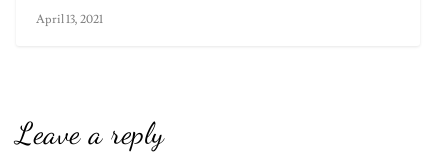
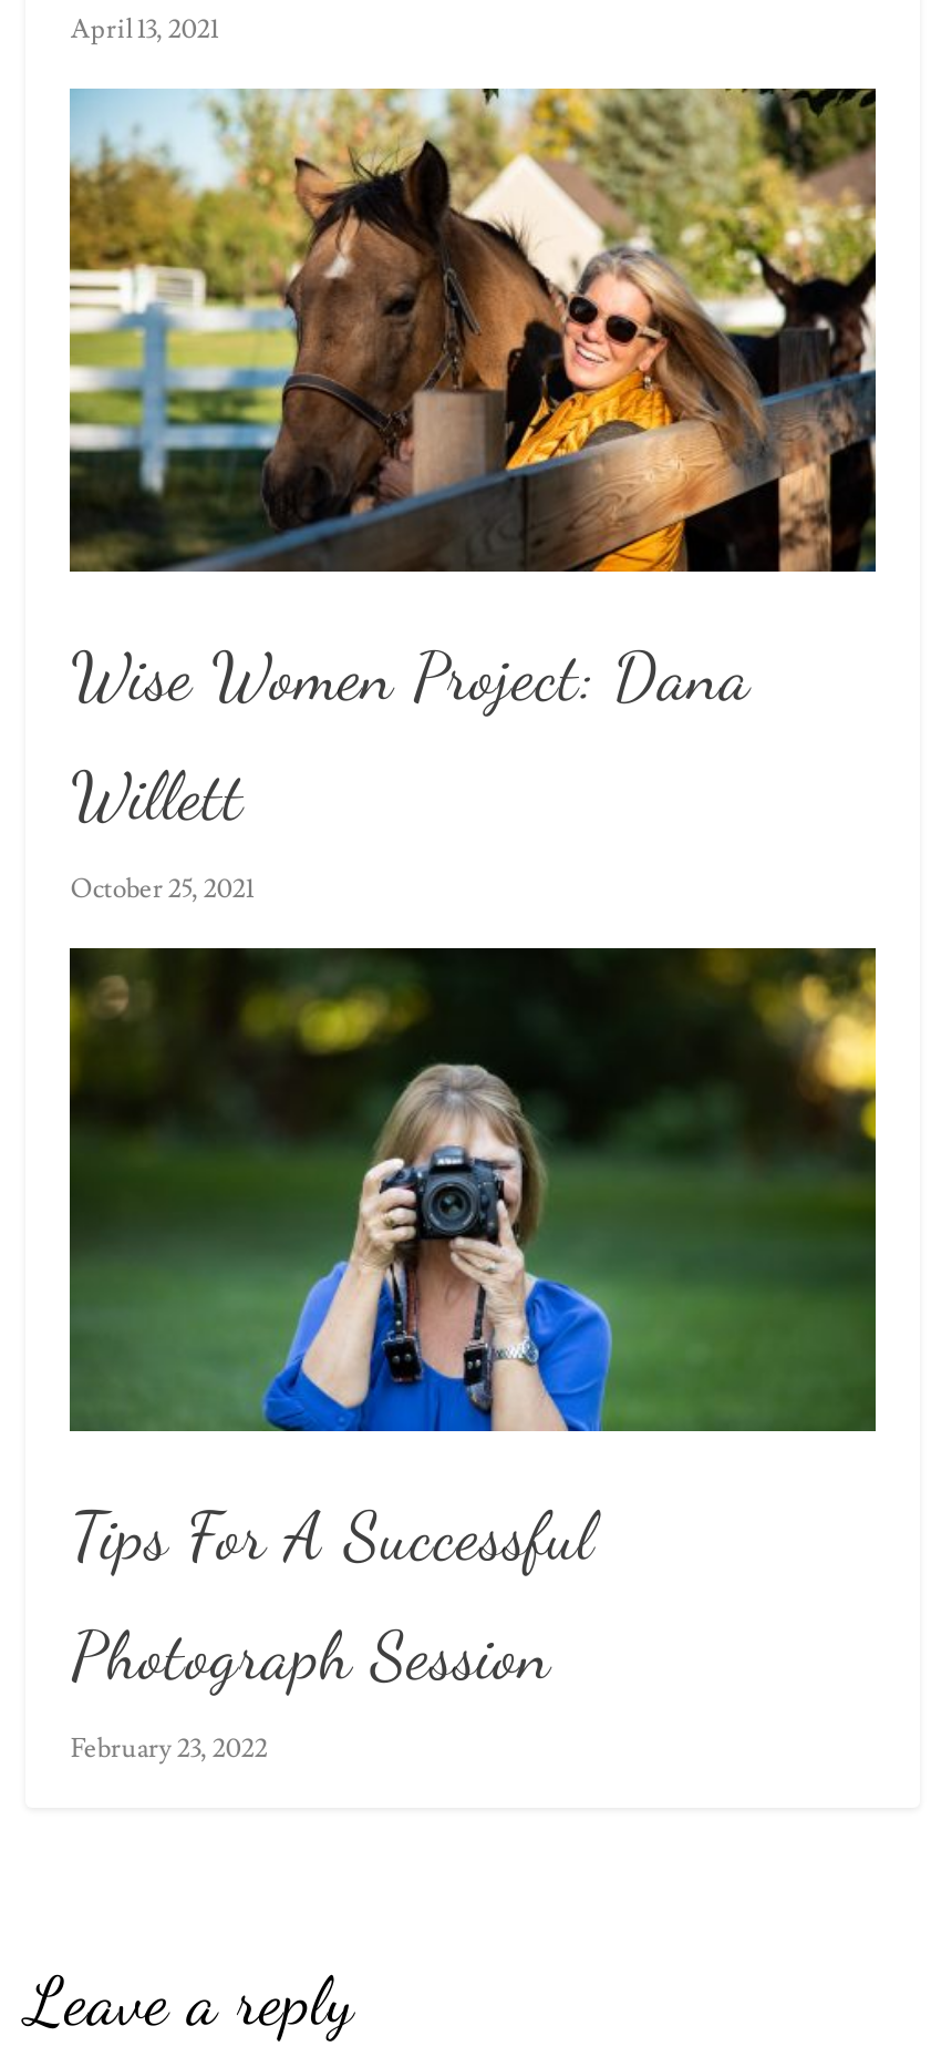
+ [image]
+ Wise Women Project: Dana
+ Willett
+ October 25, 2021

+ [image]
+ Tips For A Successful
+ Photograph Session
+ February 23, 2022
